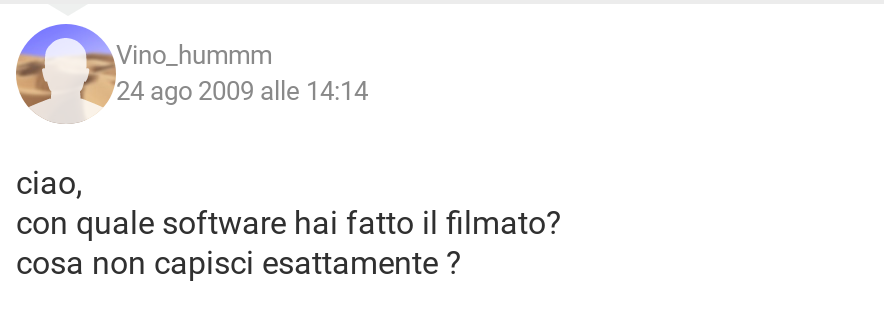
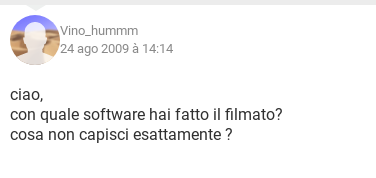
- 24 ago 2009 alle 14:14
+ 24 ago 2009 à 14:14
